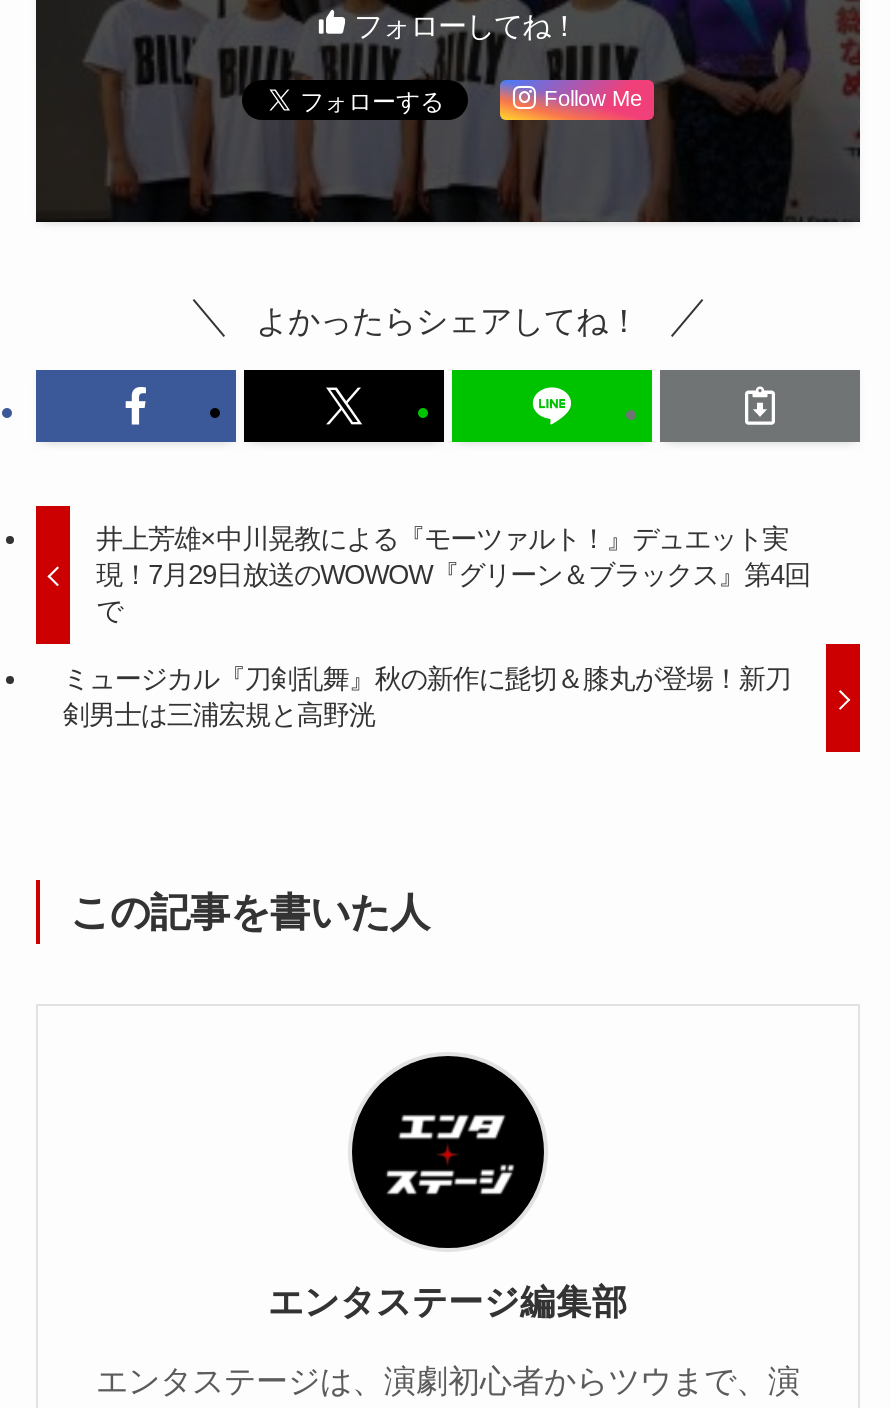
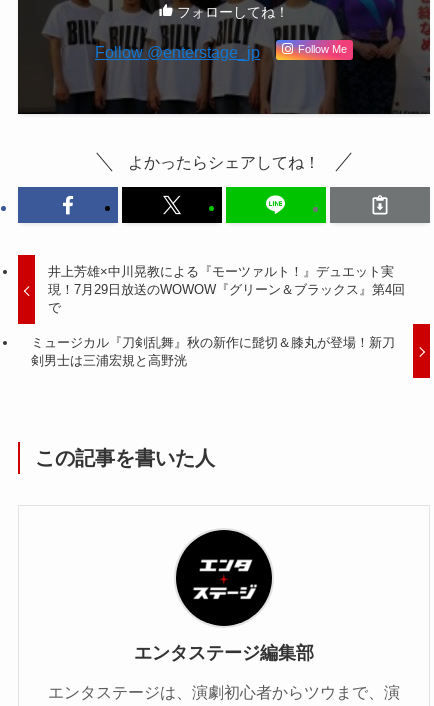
+ Follow @enterstage_jp
